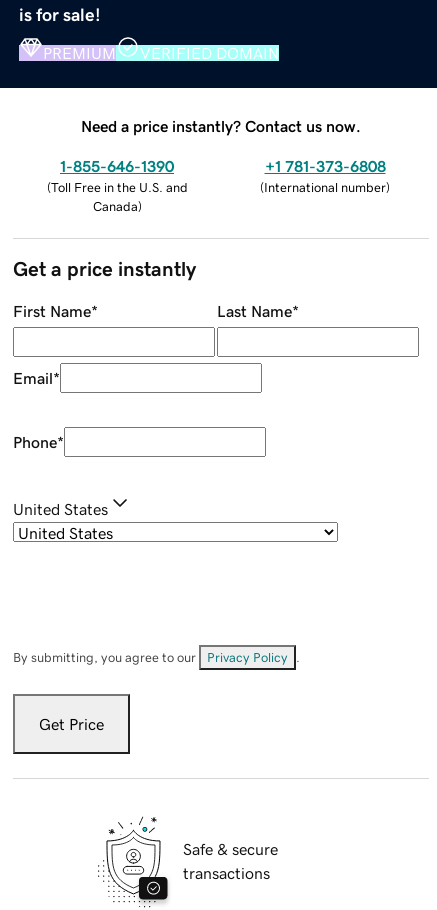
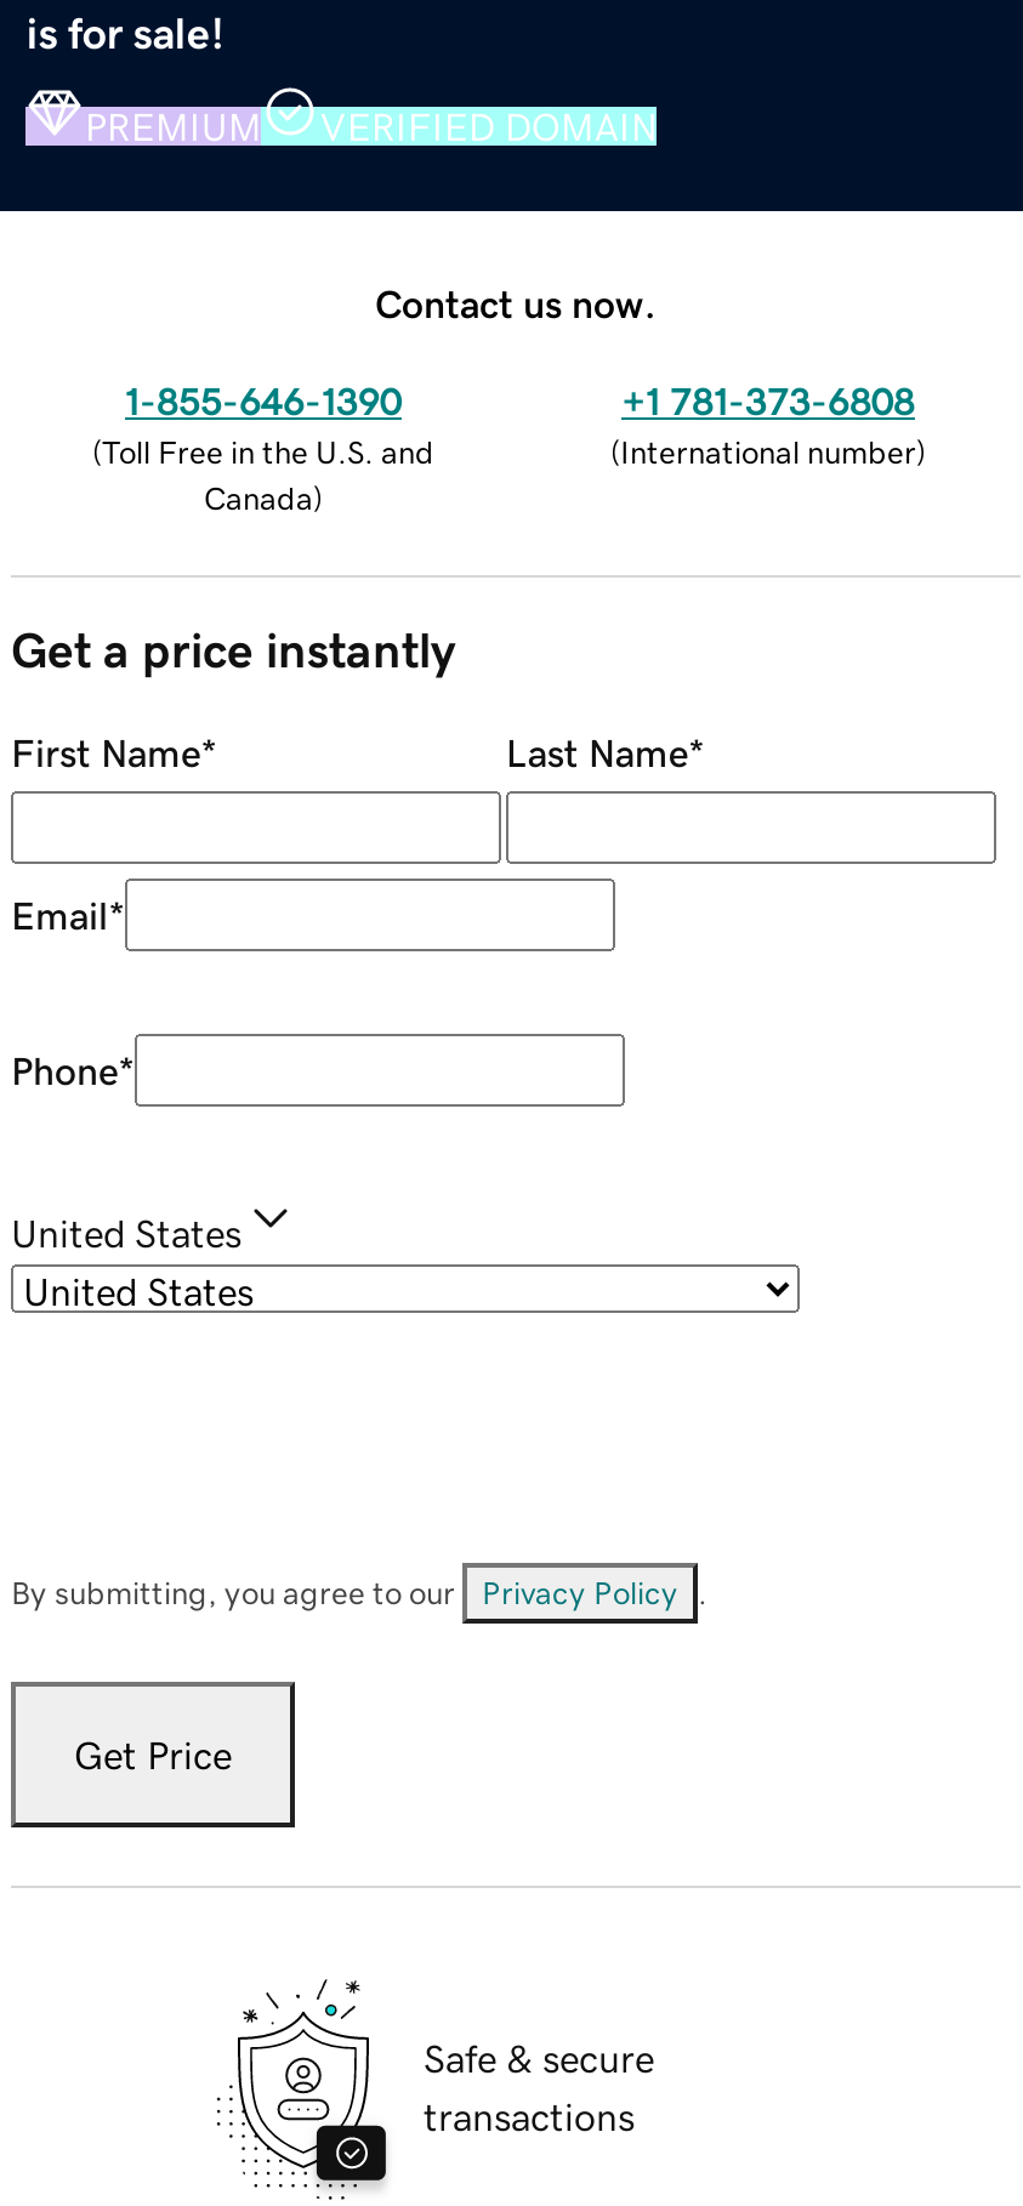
- Need a price instantly? Contact us now.
+ Contact us now.
